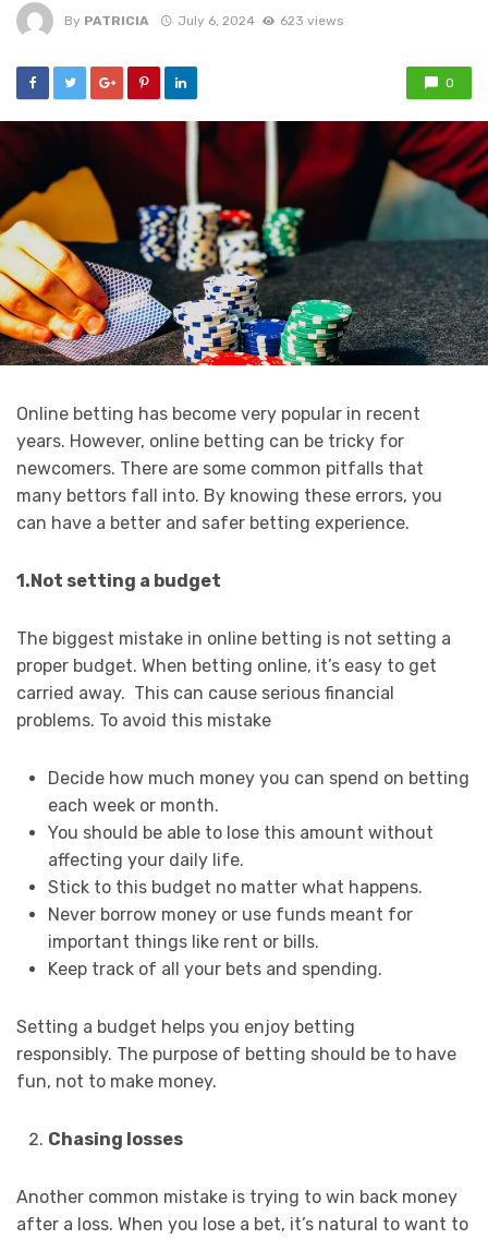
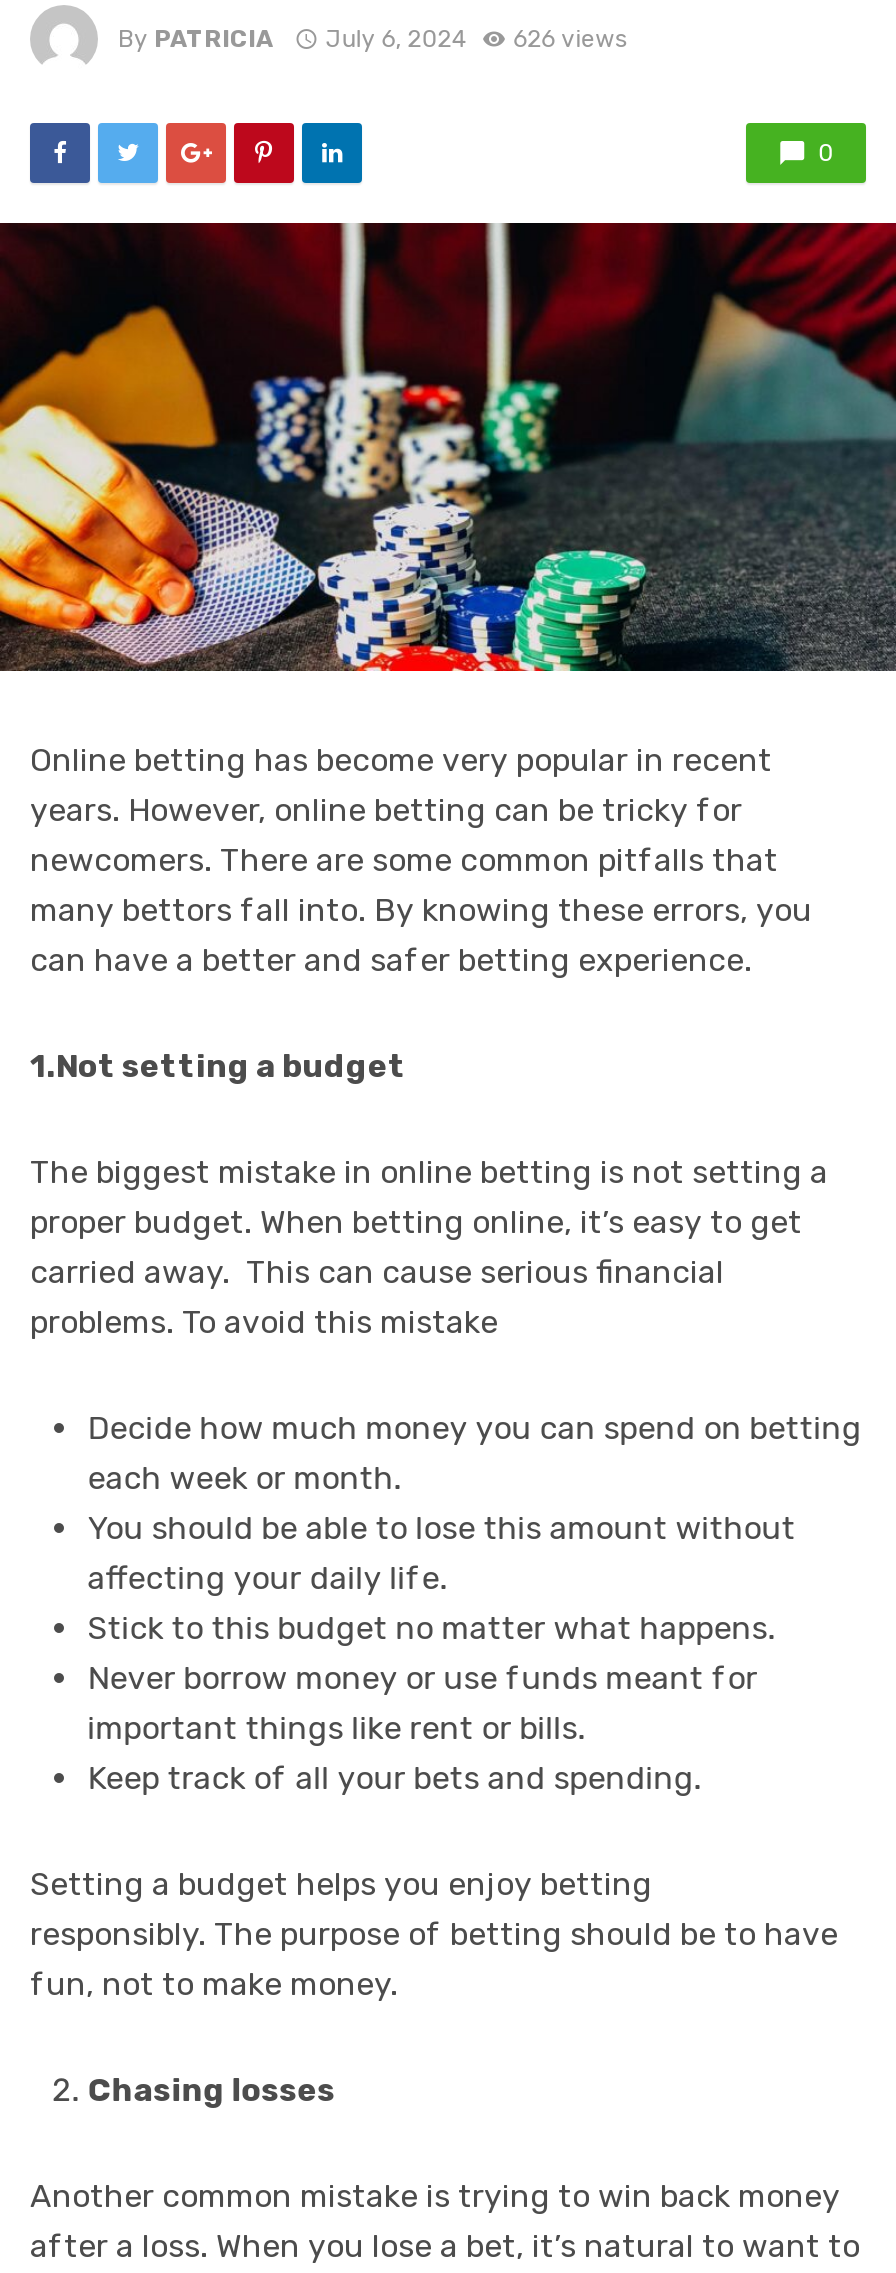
- By PATRICIA July 6, 2024 623 views
+ By PATRICIA July 6, 2024 626 views
